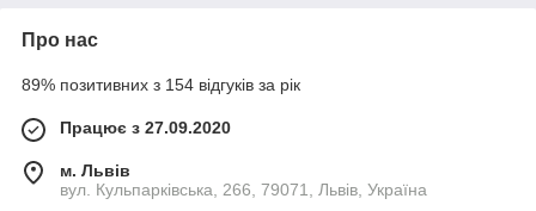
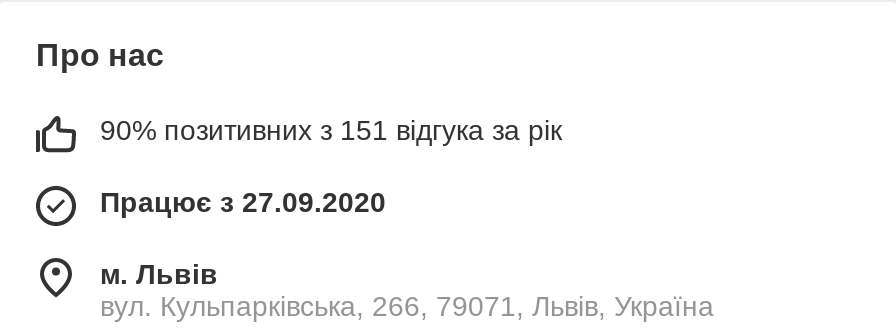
- 89% позитивних з 154 відгуків за рік
+ 90% позитивних з 151 відгука за рік
